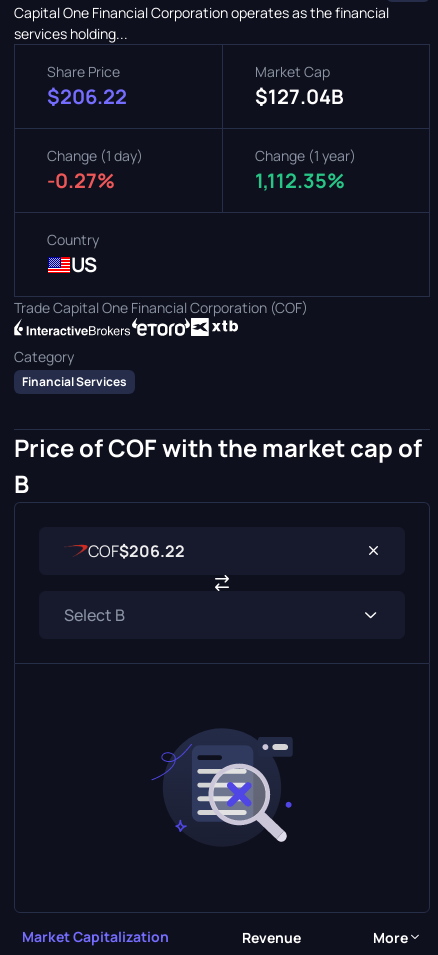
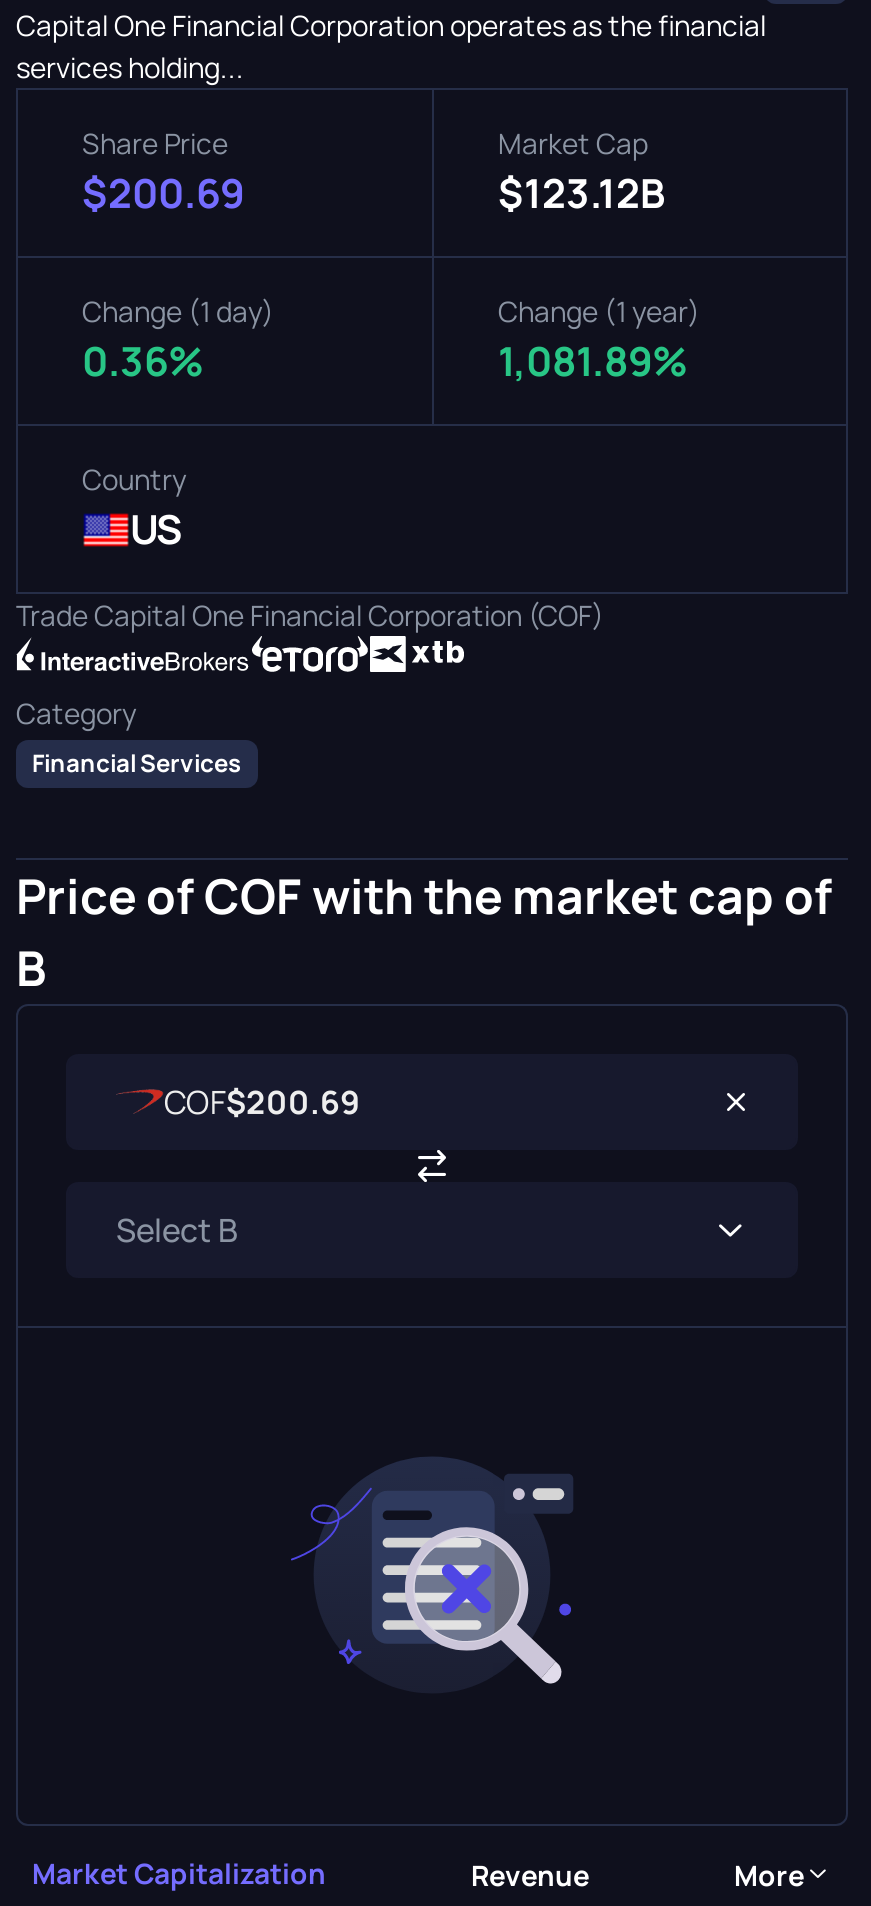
- $206.22
+ $200.69

- $127.04B
+ $123.12B

- -0.27%
+ 0.36%

- 1,112.35%
+ 1,081.89%

- COF$206.22
+ COF$200.69
